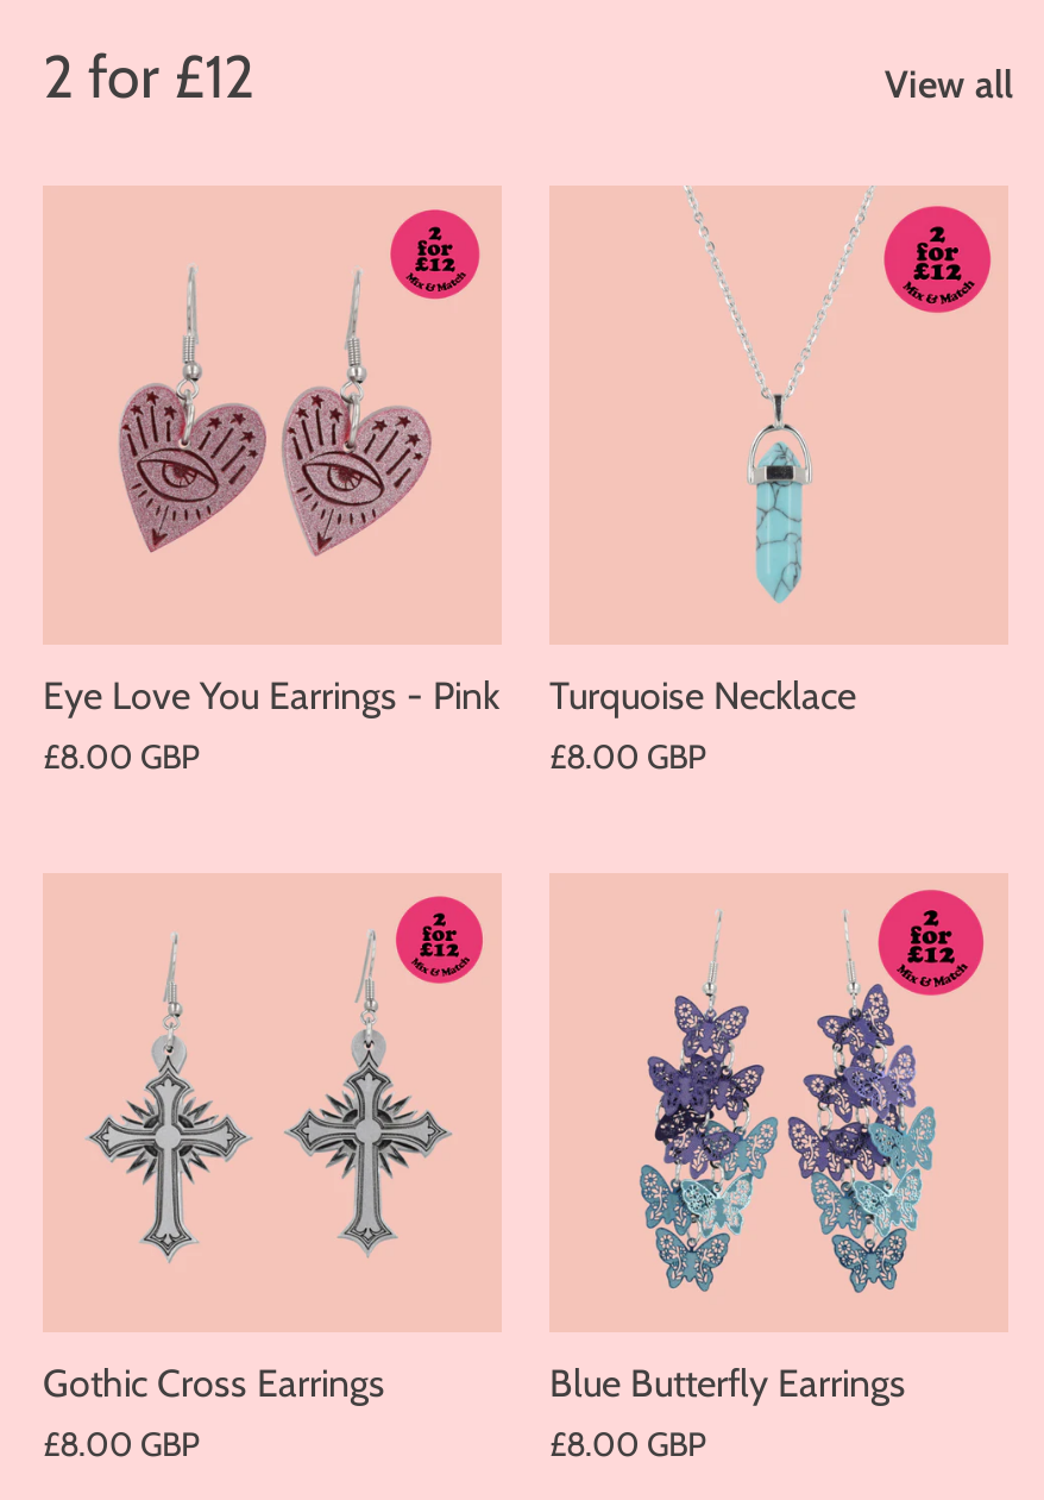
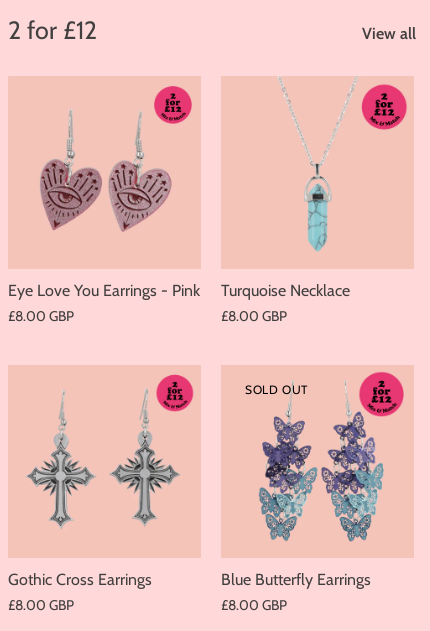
+ SOLD OUT
